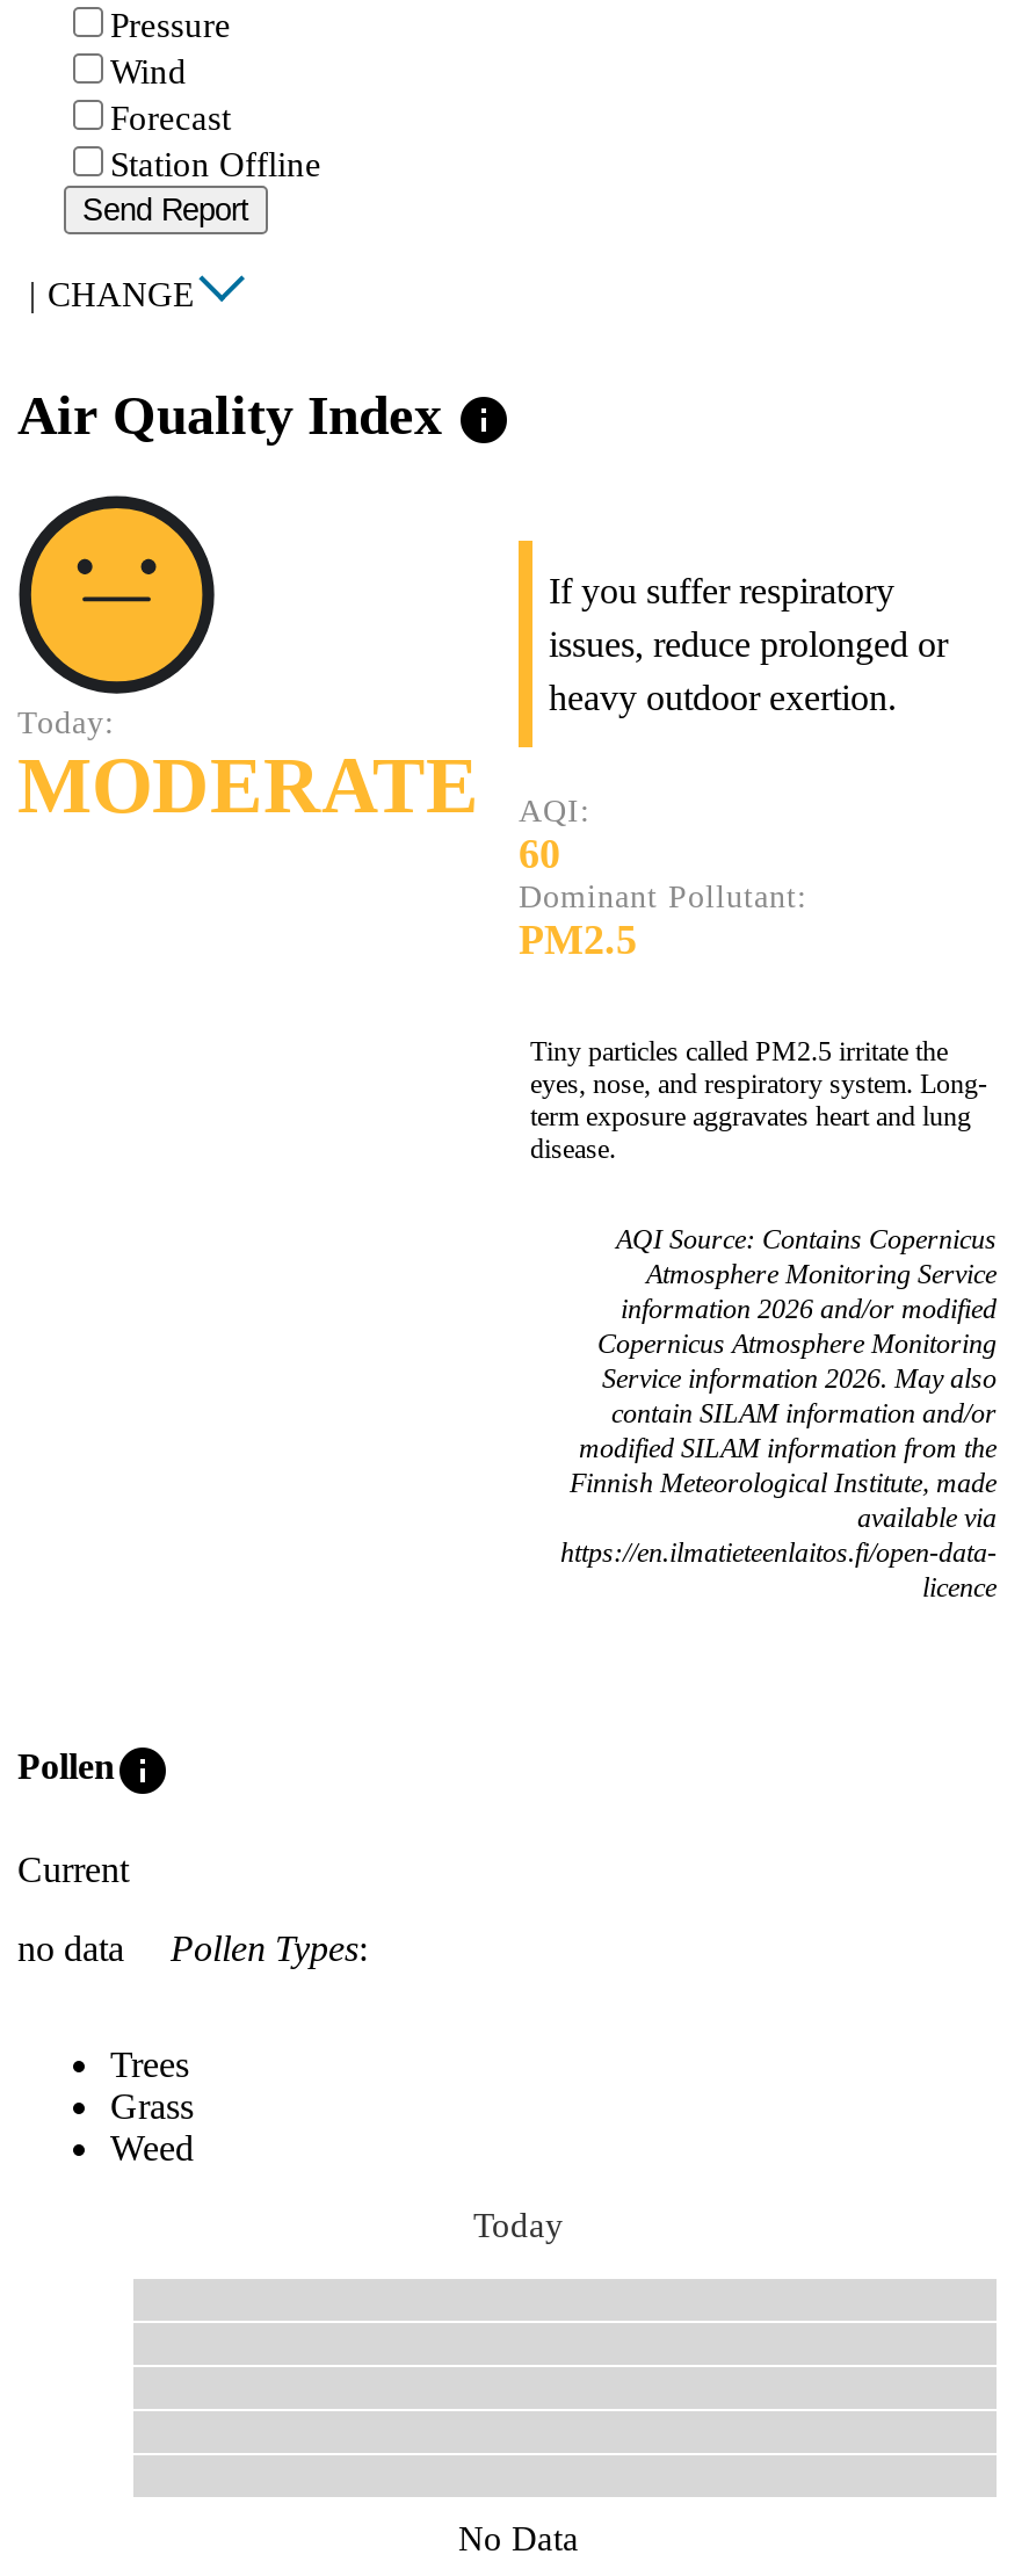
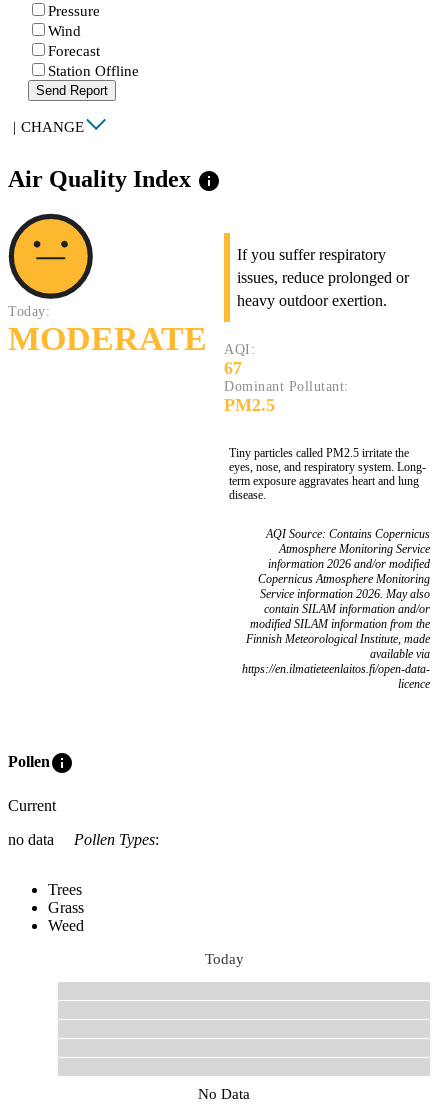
- 60
+ 67
